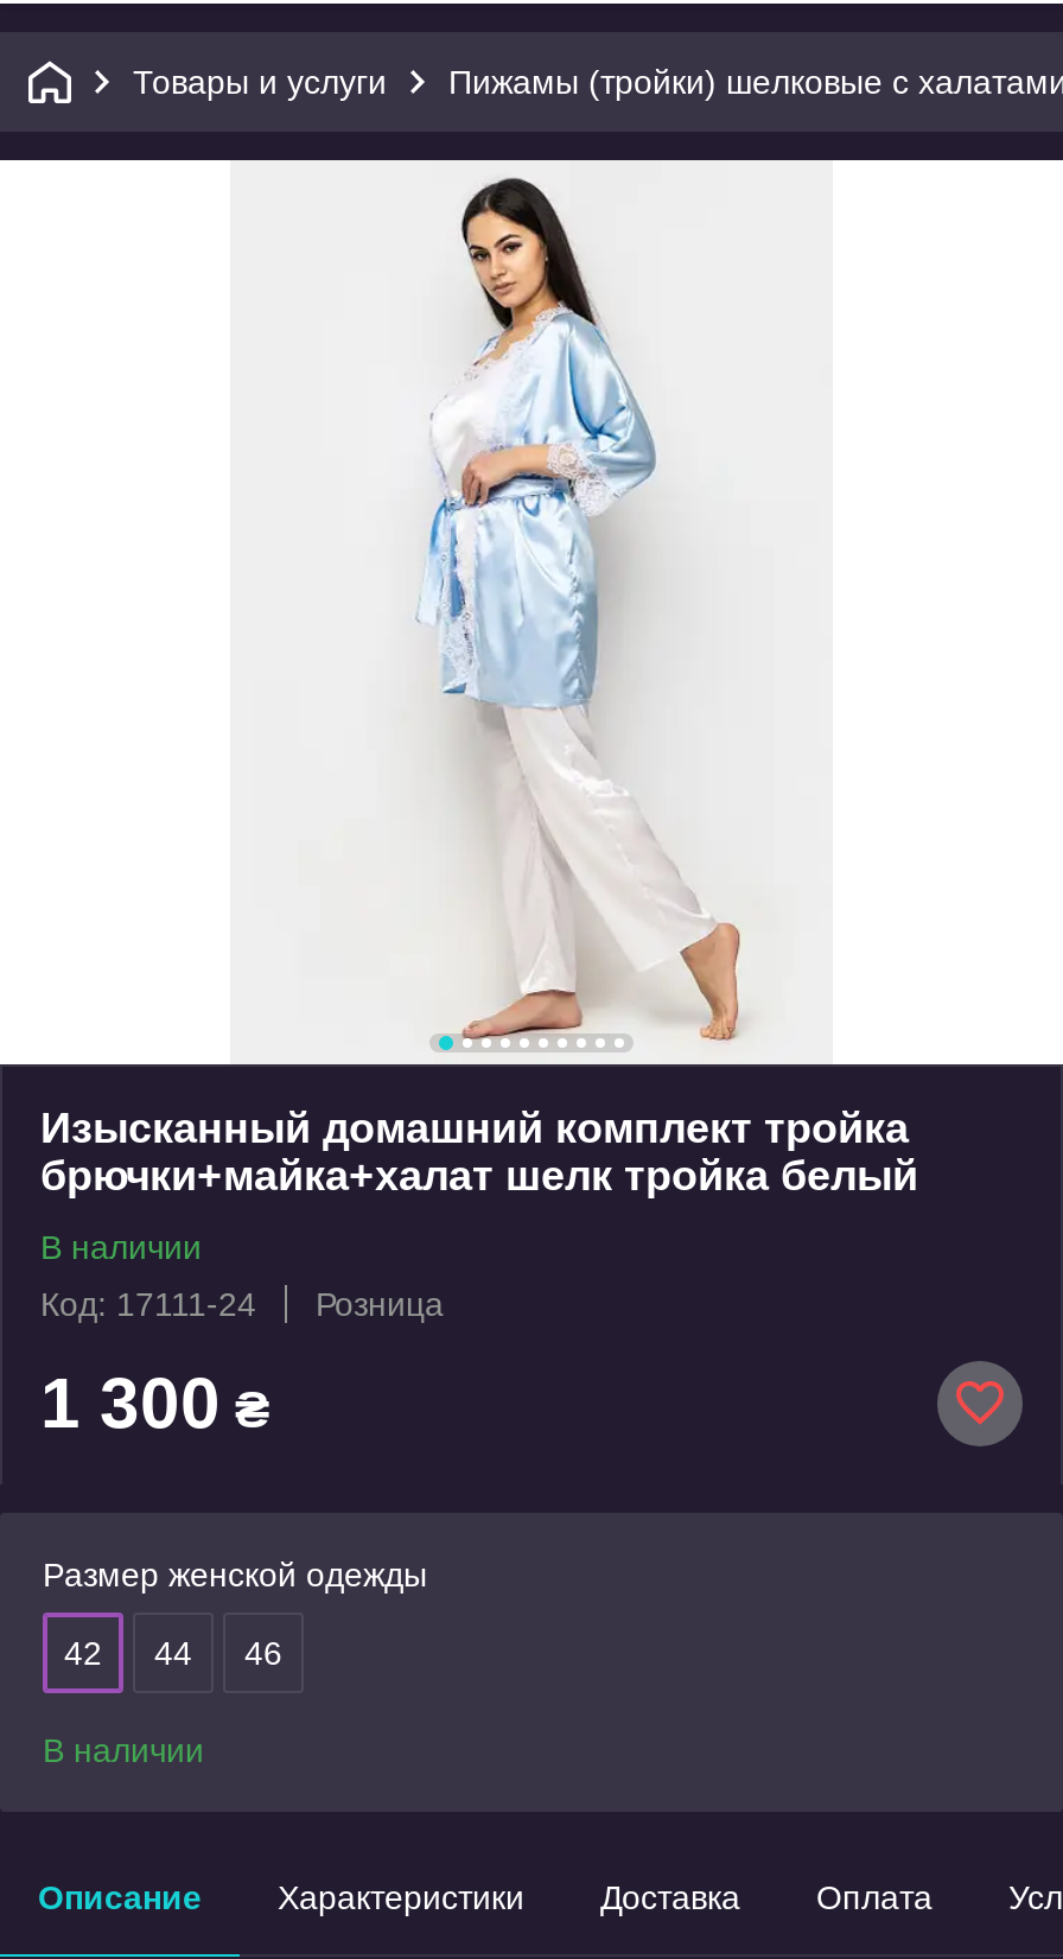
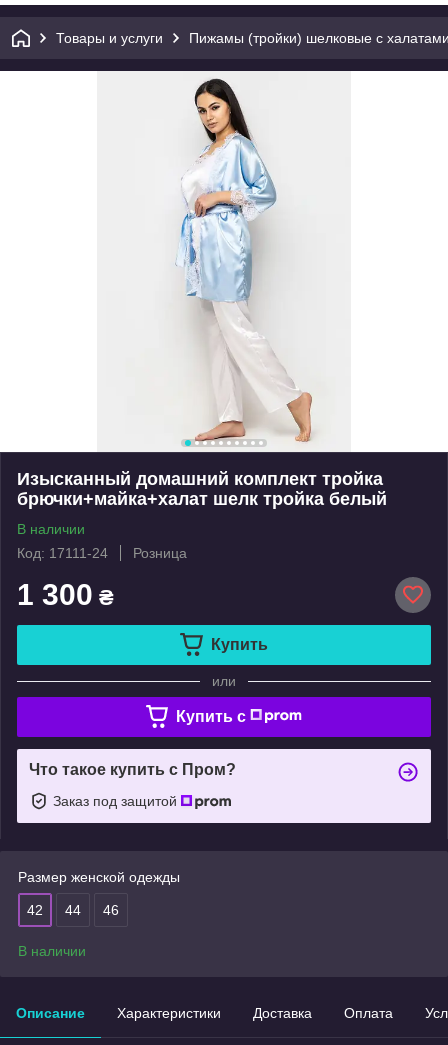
+ [image]
+ Купить
+ или
+ Купить c
+ Что такое купить с Пром?
+ Заказ под защитой
